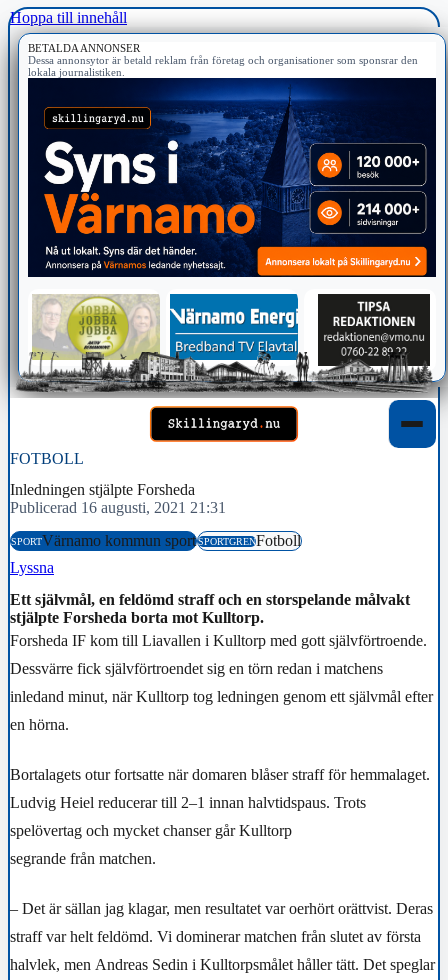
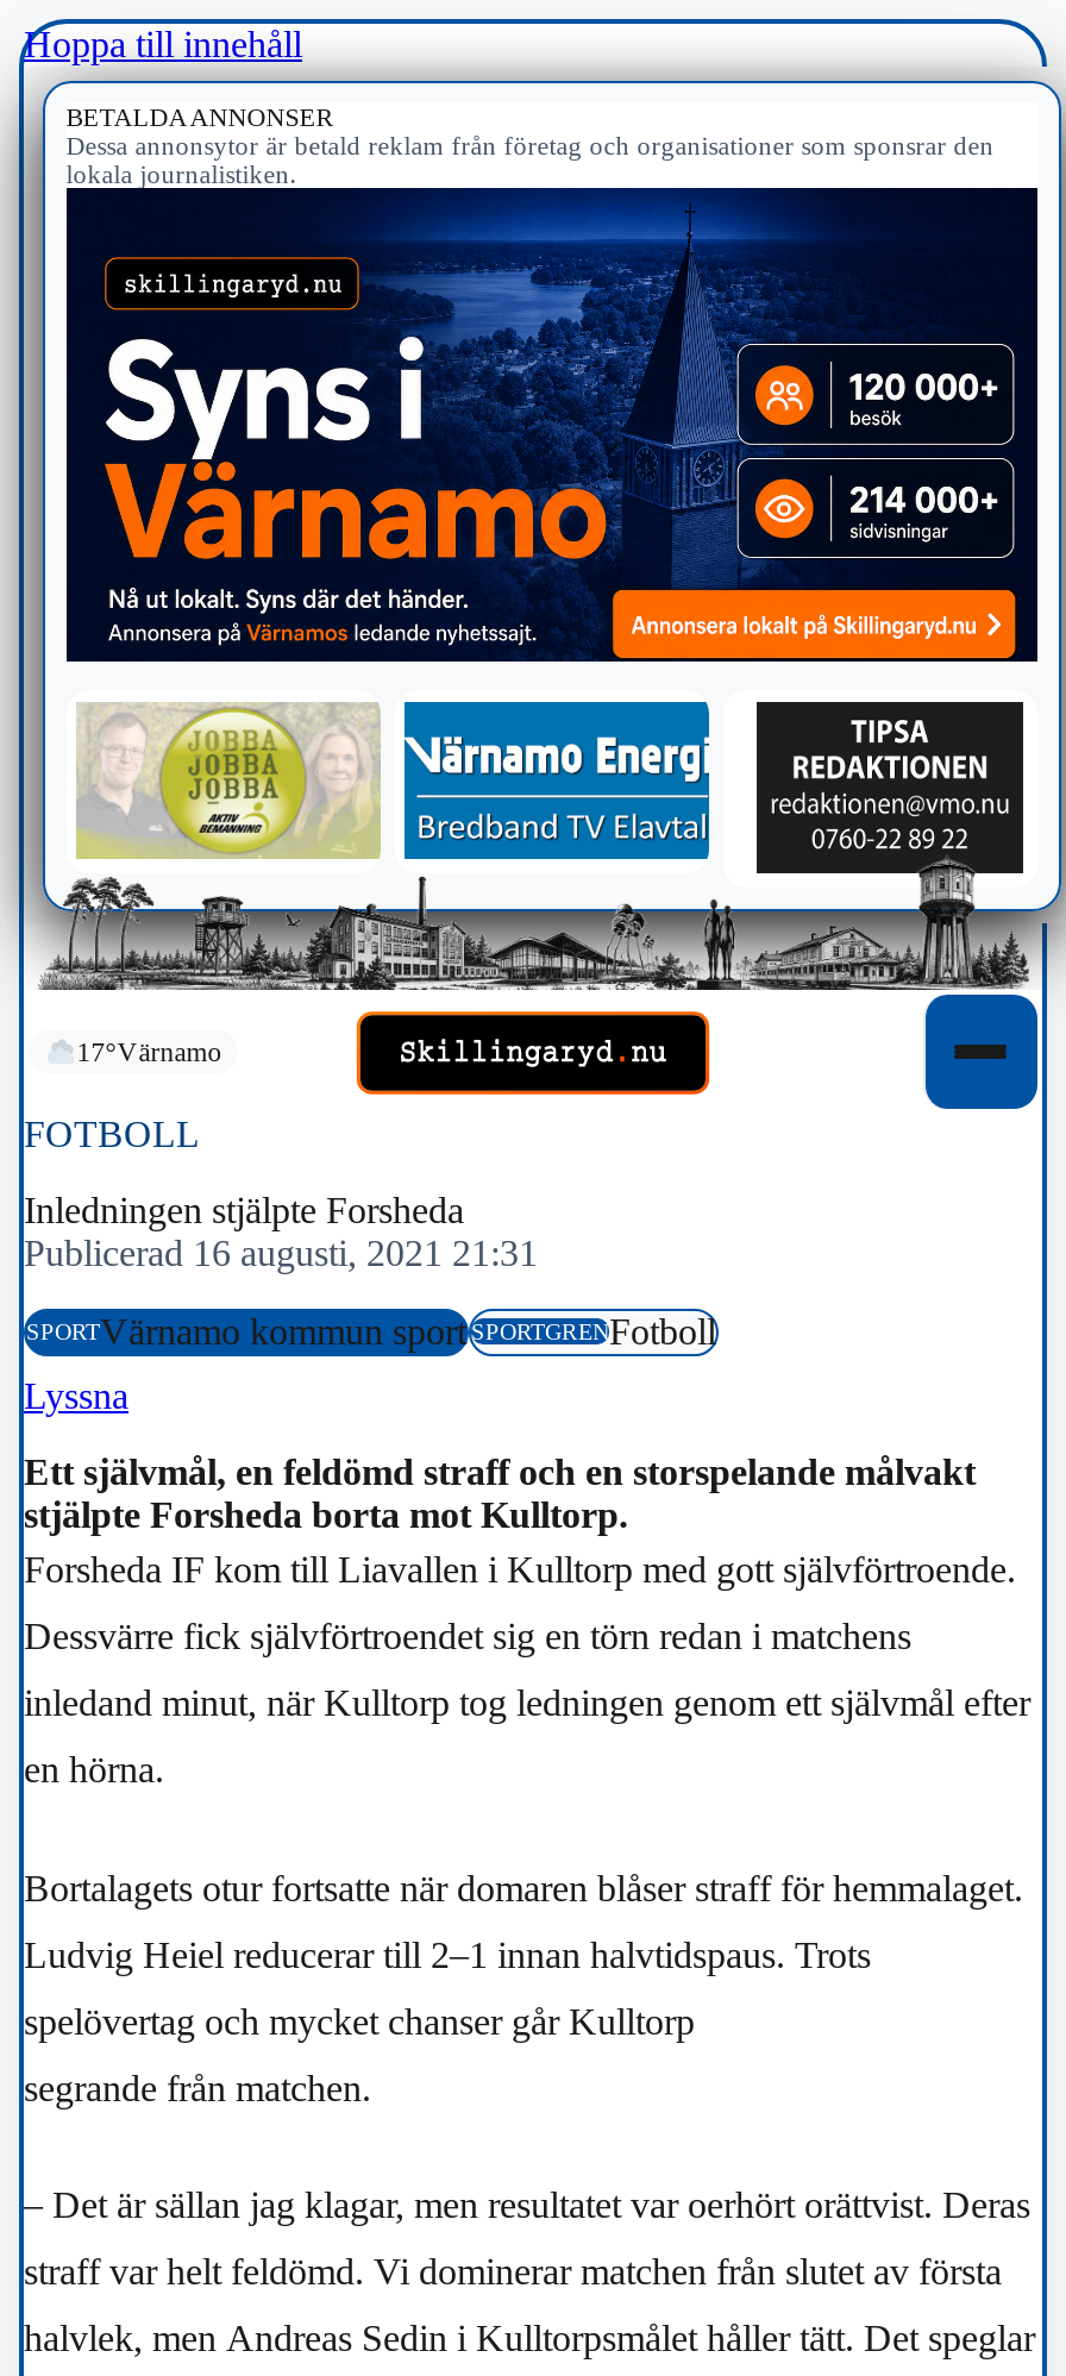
+ 17°Värnamo

- [image]
+ [image]
